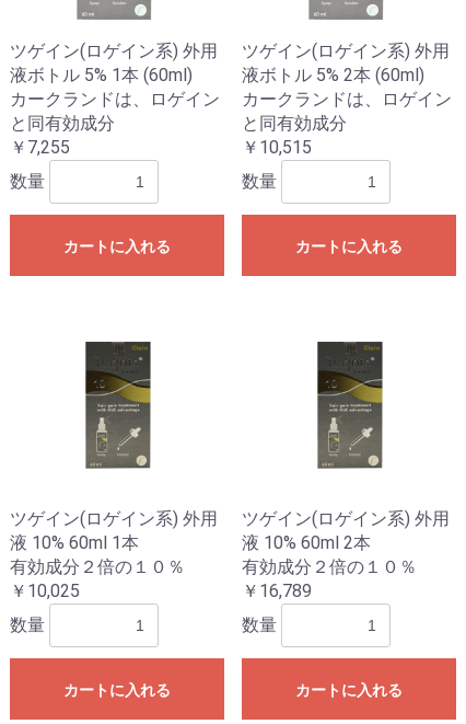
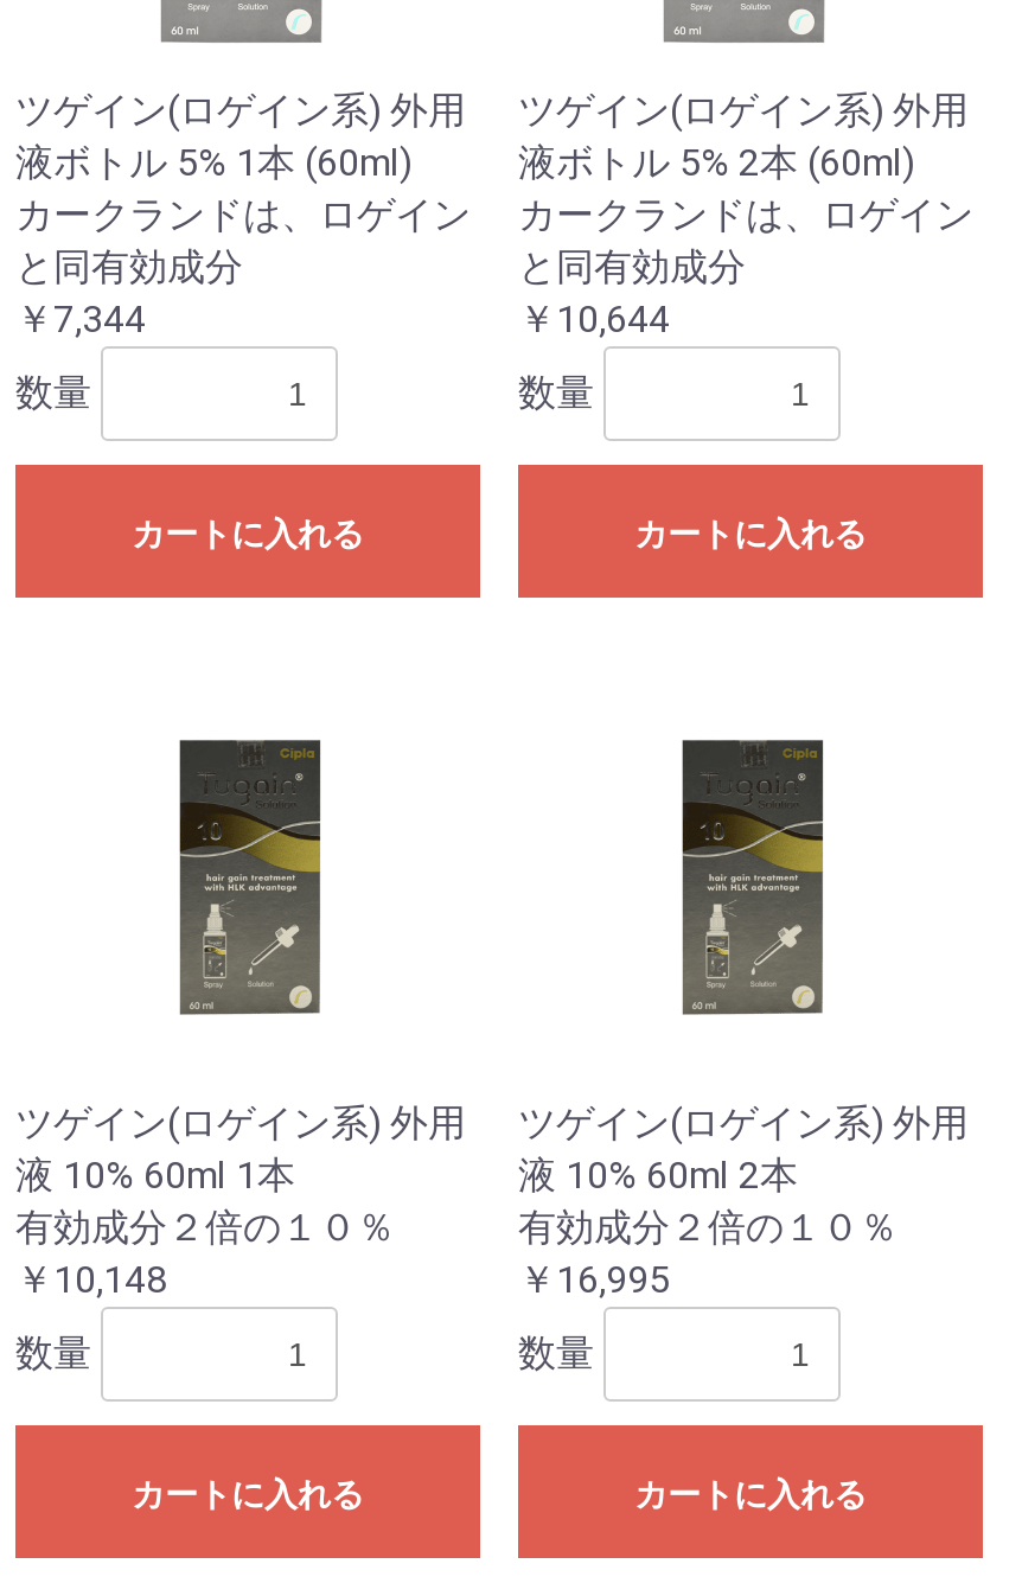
- ￥7,255
+ ￥7,344

- ￥10,515
+ ￥10,644

- ￥10,025
+ ￥10,148

- ￥16,789
+ ￥16,995
